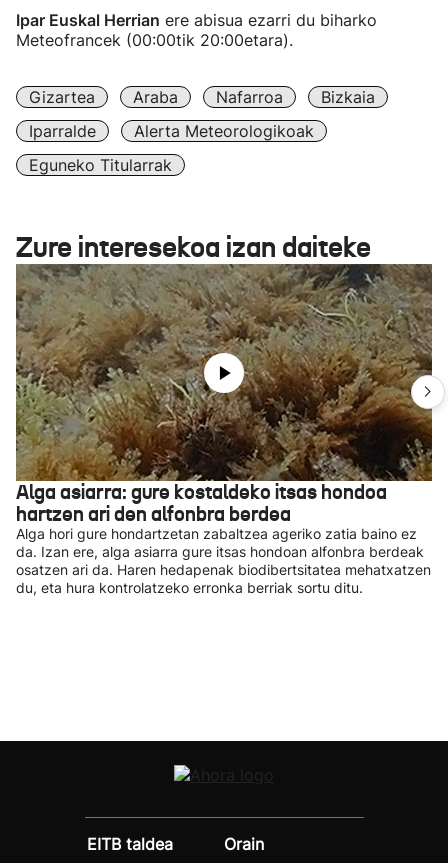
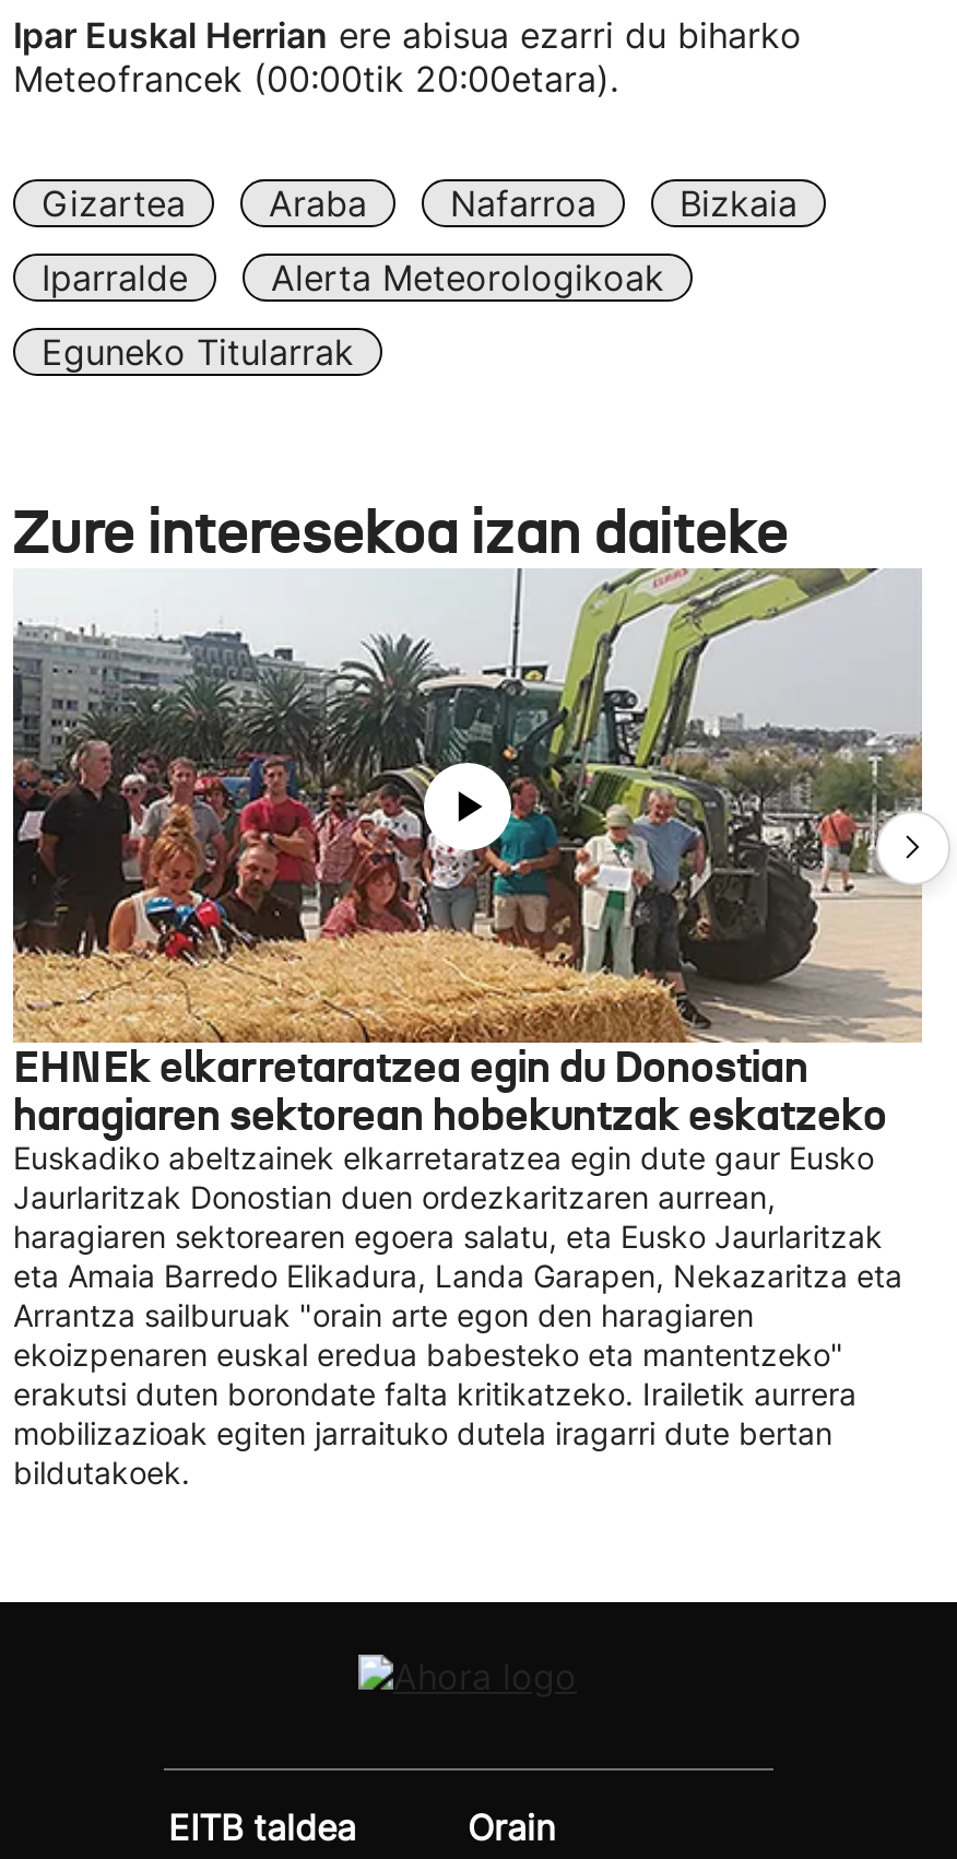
- [image]
- Alga asiarra: gure kostaldeko itsas hondoa
- hartzen ari den alfonbra berdea
- Alga hori gure hondartzetan zabaltzea ageriko zatia baino ez
- da. Izan ere, alga asiarra gure itsas hondoan alfonbra berdeak
- osatzen ari da. Haren hedapenak biodibertsitatea mehatxatzen
- du, eta hura kontrolatzeko erronka berriak sortu ditu.
+ [image]
+ EHNEk elkarretaratzea egin du Donostian
+ haragiaren sektorean hobekuntzak eskatzeko
+ Euskadiko abeltzainek elkarretaratzea egin dute gaur Eusko
+ Jaurlaritzak Donostian duen ordezkaritzaren aurrean,
+ haragiaren sektorearen egoera salatu, eta Eusko Jaurlaritzak
+ eta Amaia Barredo Elikadura, Landa Garapen, Nekazaritza eta
+ Arrantza sailburuak "orain arte egon den haragiaren
+ ekoizpenaren euskal eredua babesteko eta mantentzeko"
+ erakutsi duten borondate falta kritikatzeko. Irailetik aurrera
+ mobilizazioak egiten jarraituko dutela iragarri dute bertan
+ bildutakoek.
